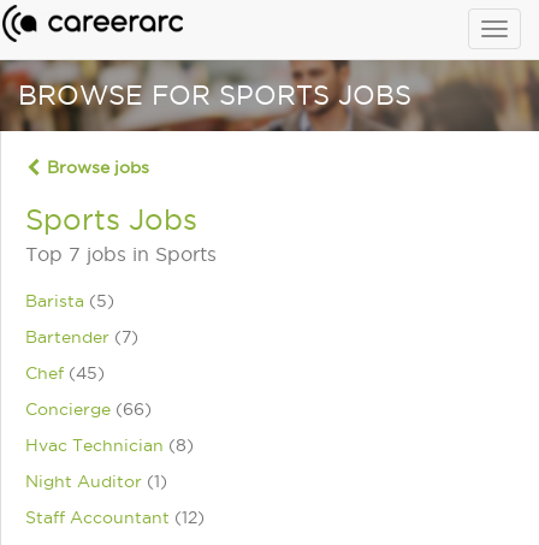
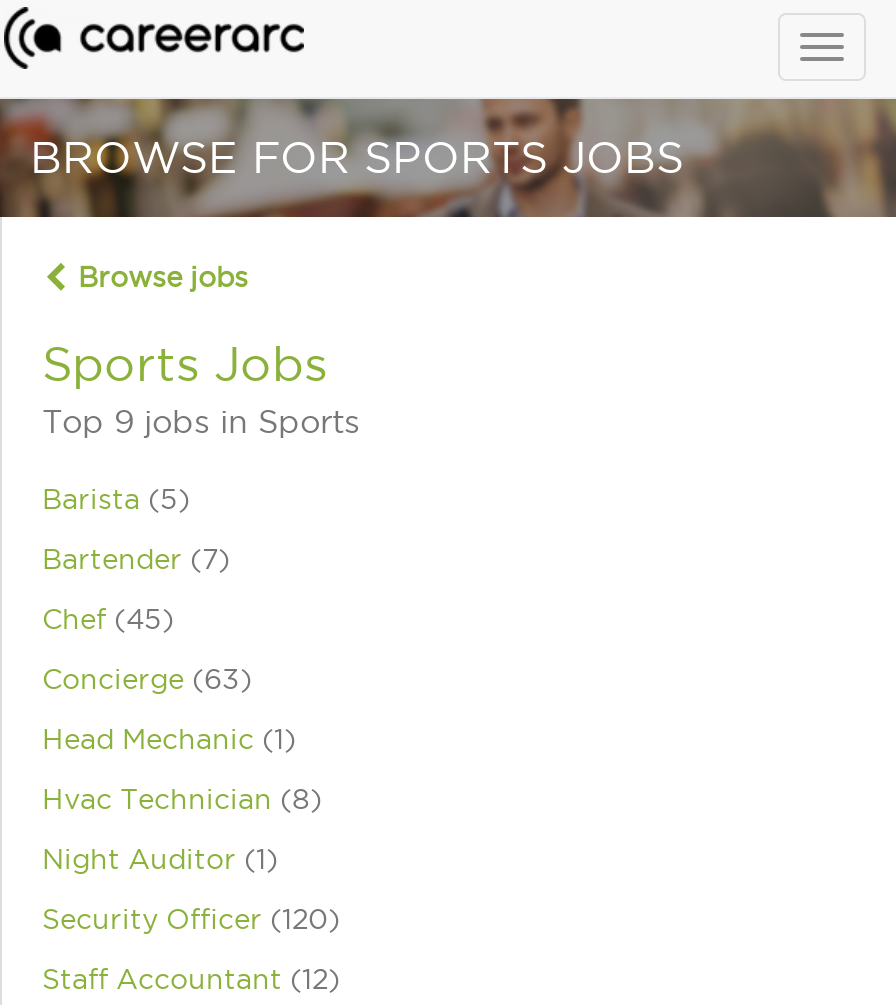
- Top 7 jobs in Sports
+ Top 9 jobs in Sports

- Concierge (66)
+ Concierge (63)
+ Head Mechanic (1)

+ Security Officer (120)
